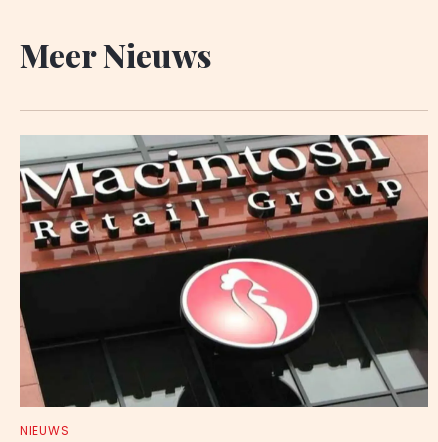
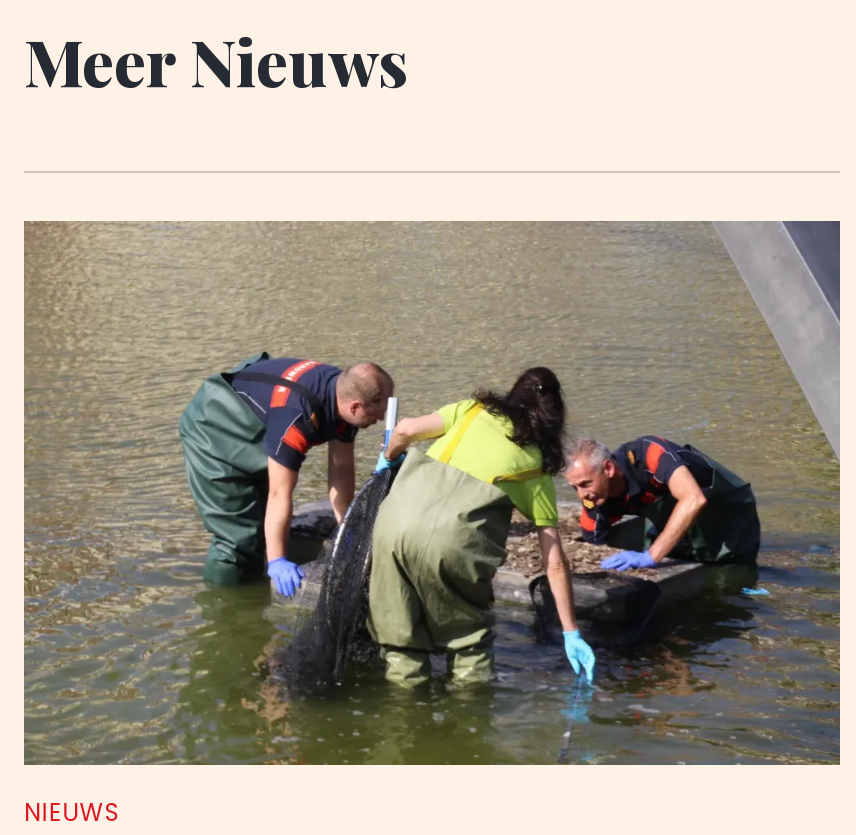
- [image]
+ [image]
